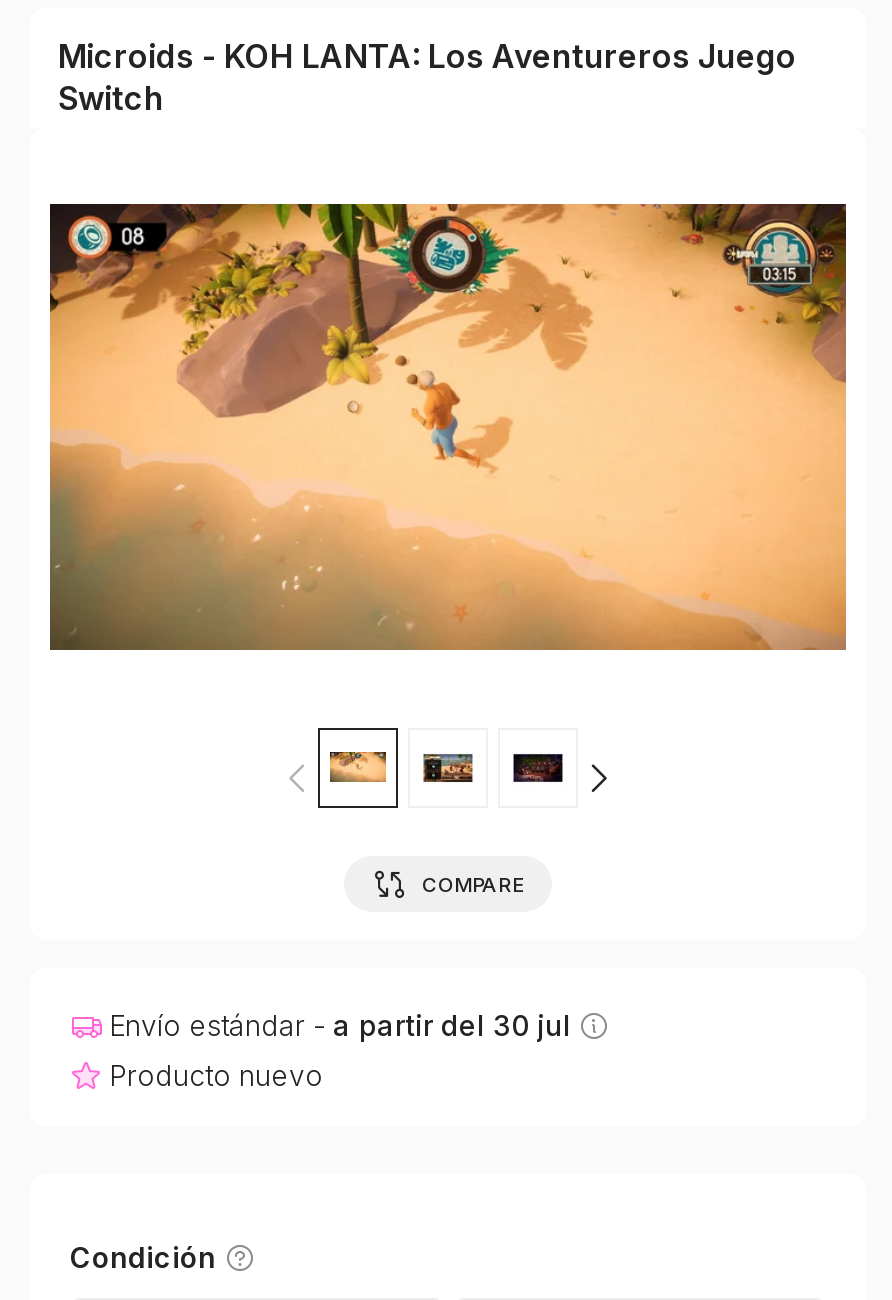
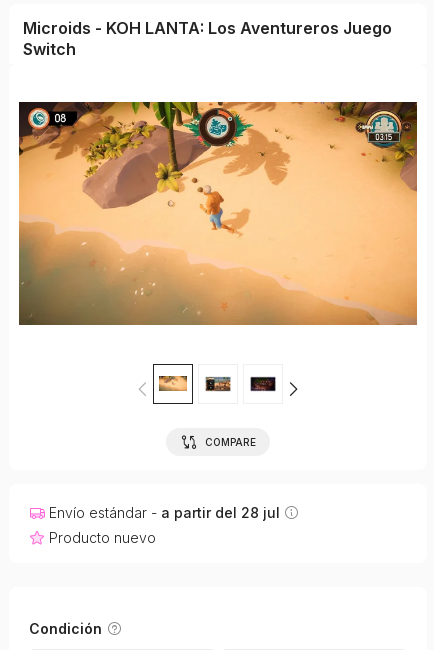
- Envío estándar - a partir del 30 jul
+ Envío estándar - a partir del 28 jul
